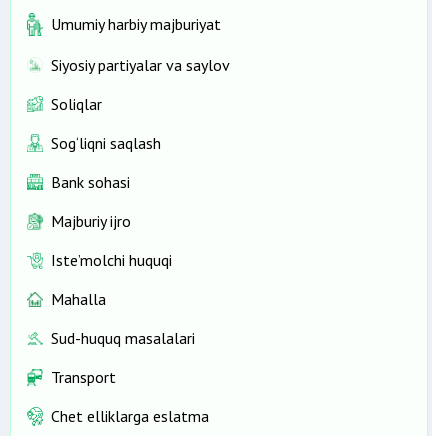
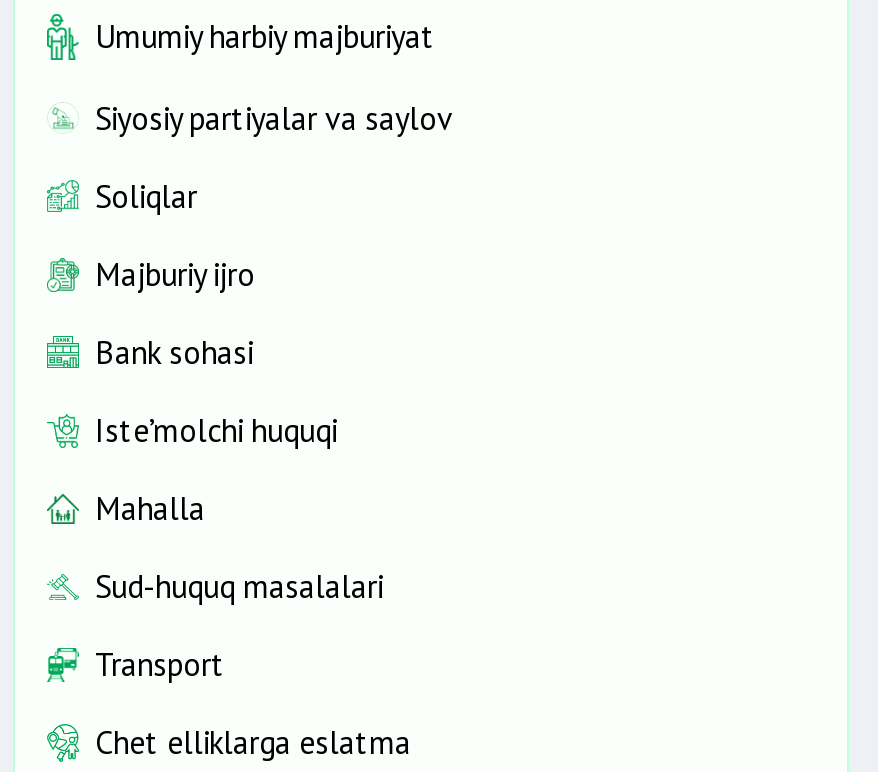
- Sog‘liqni saqlash

moved up: Majburiy ijro
